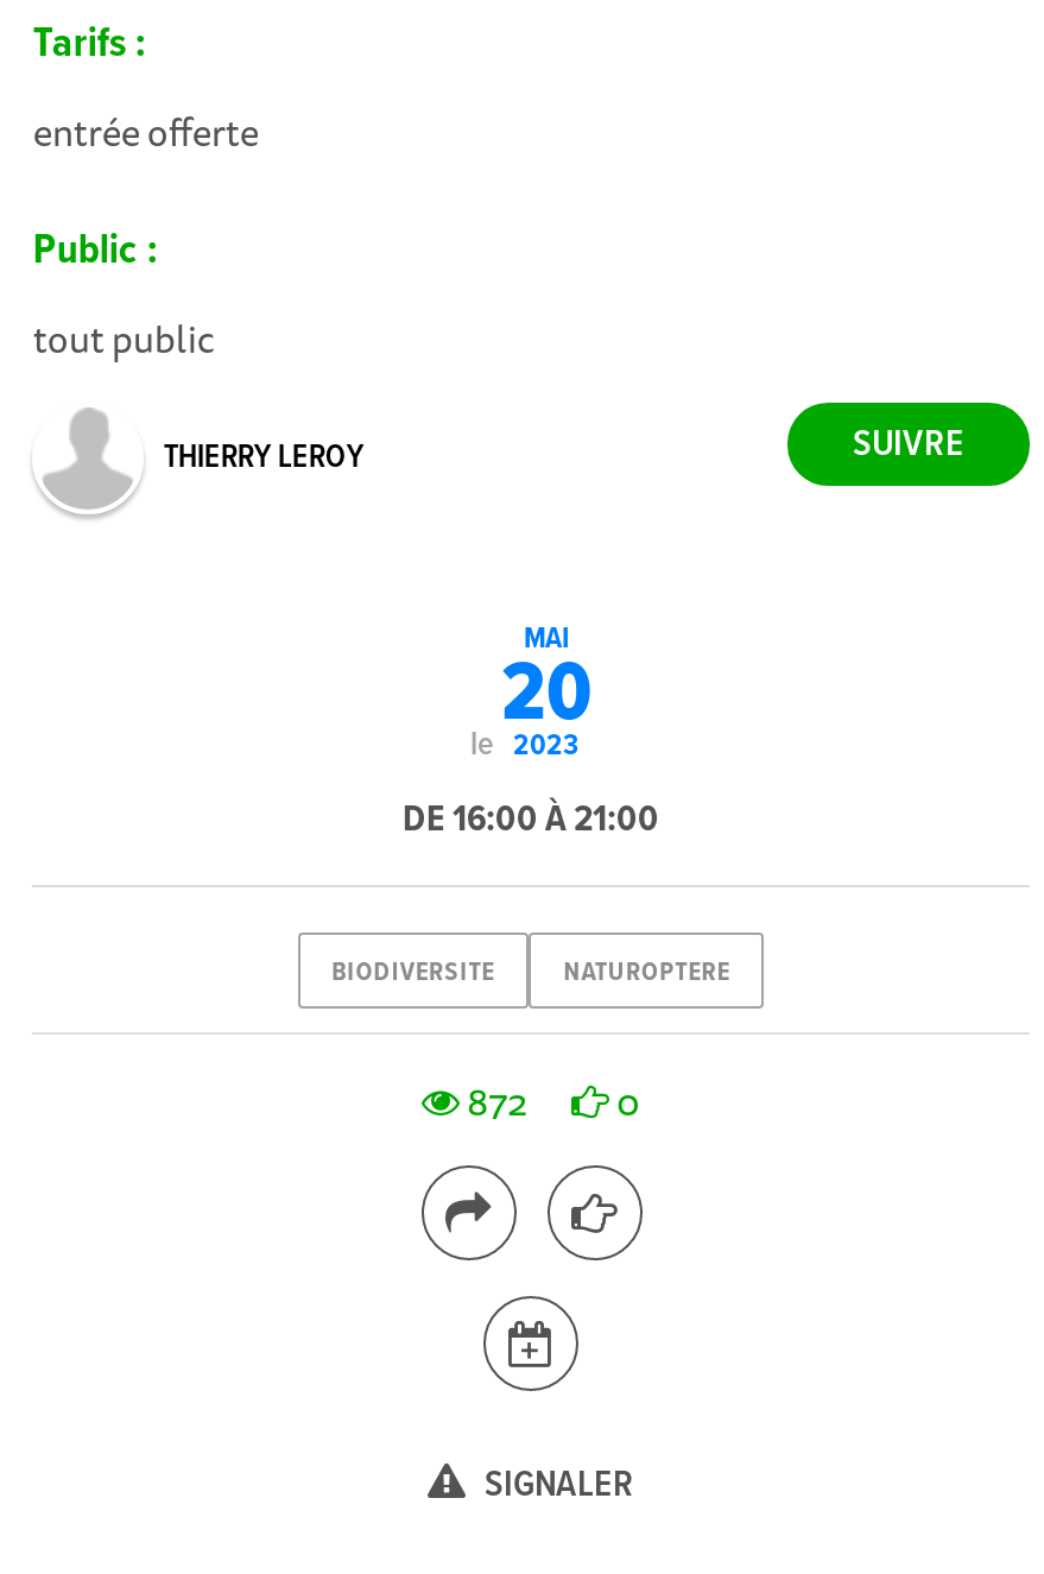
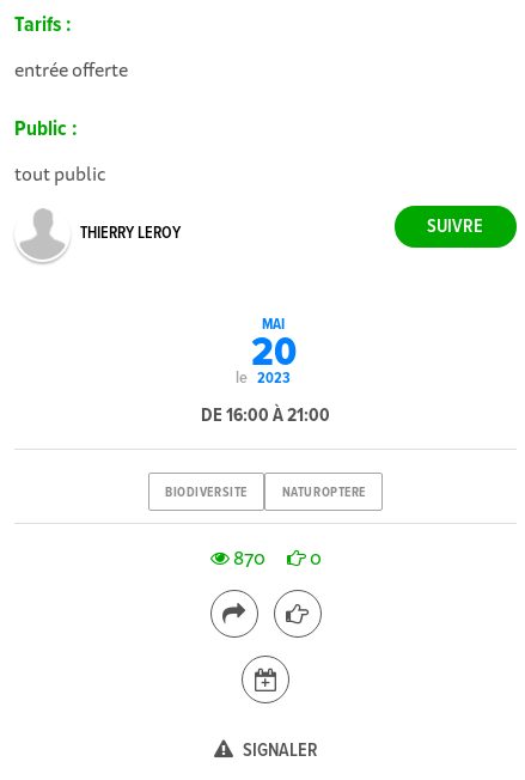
- 872 0
+ 870 0
